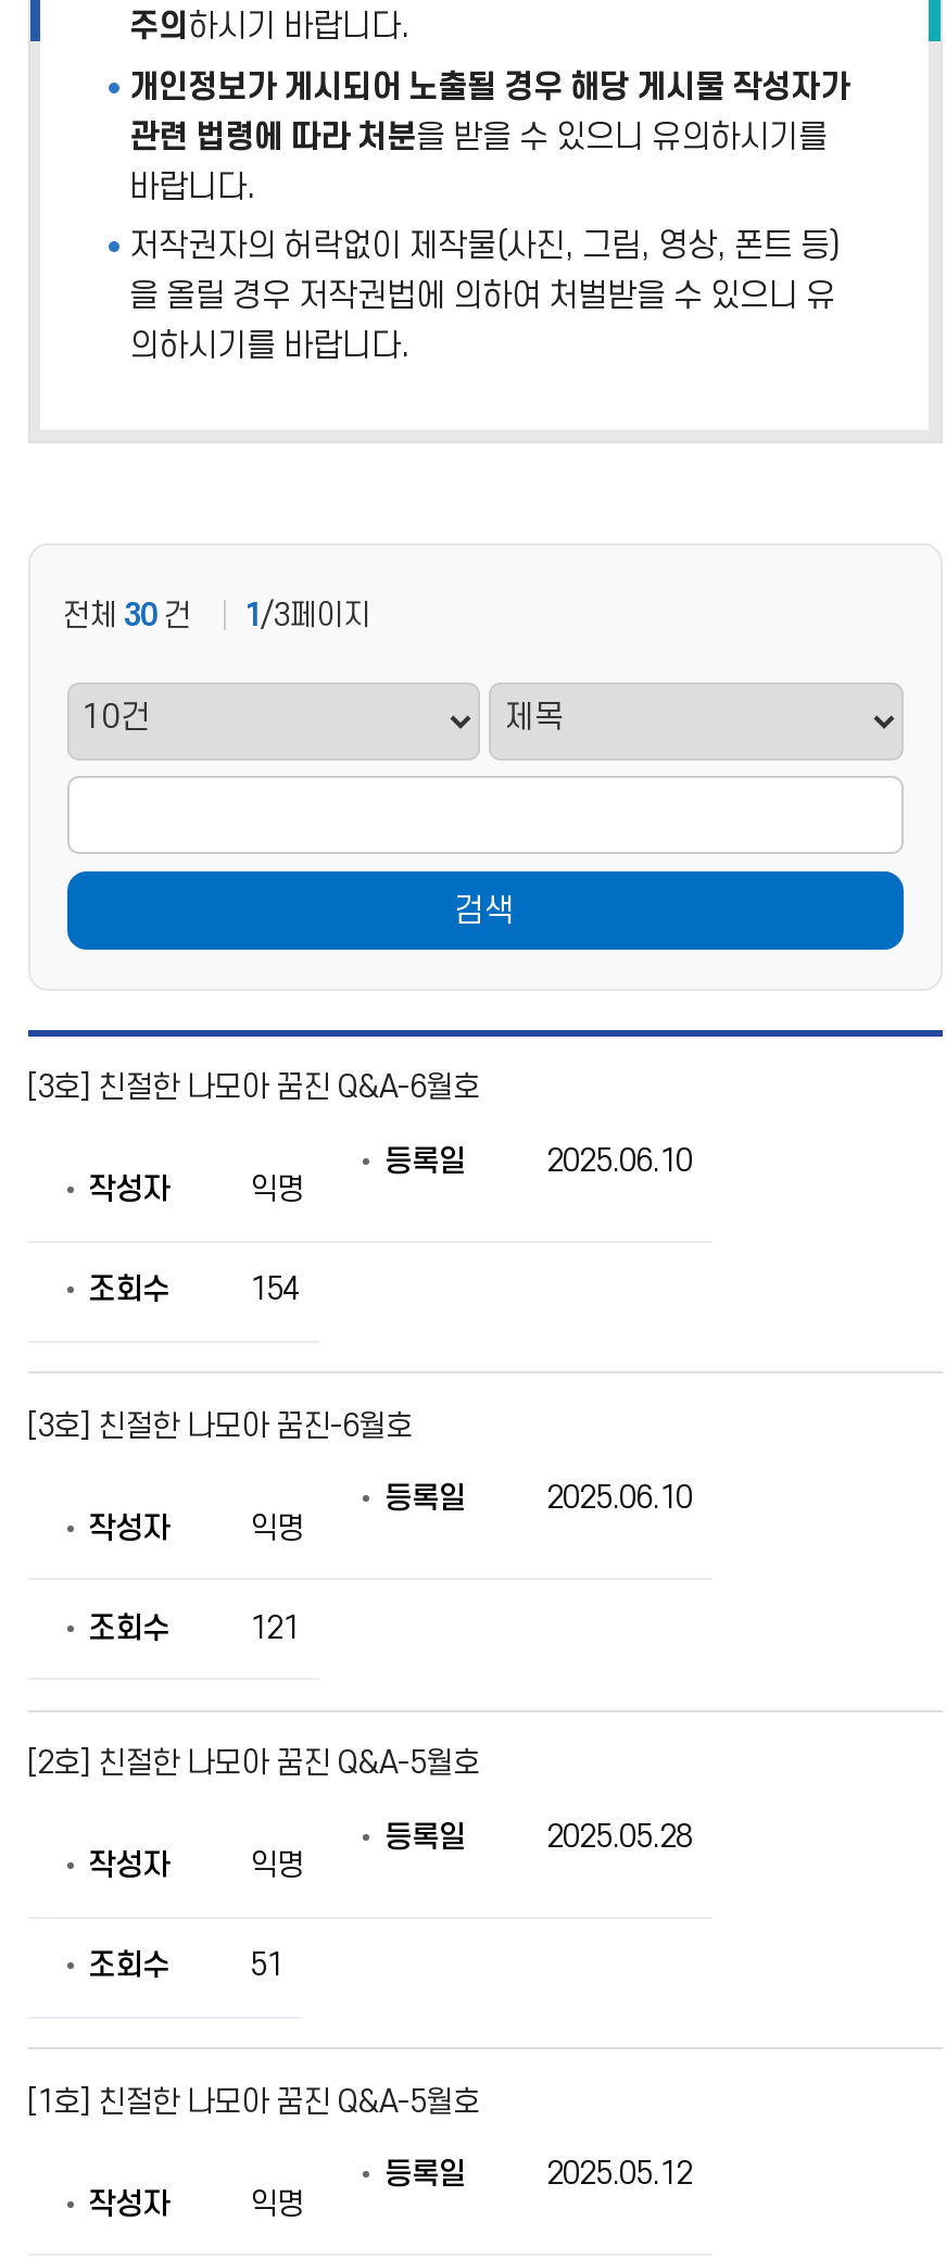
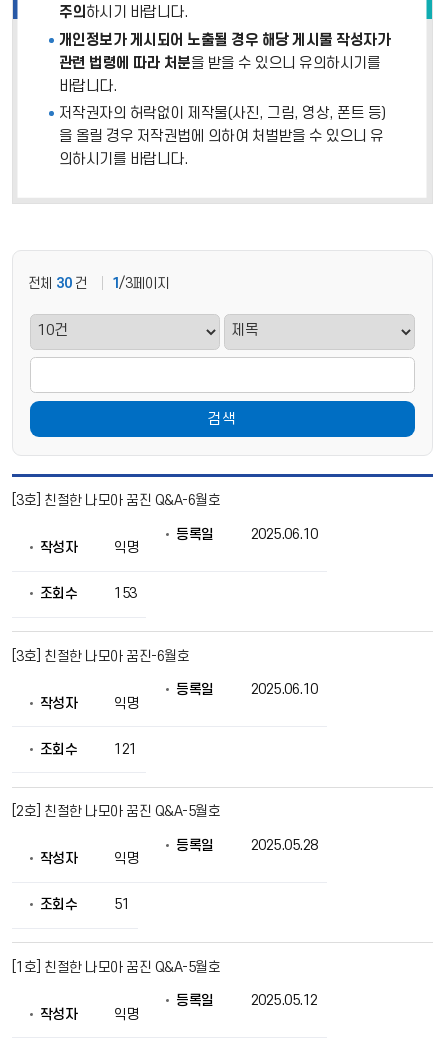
- 154
+ 153
